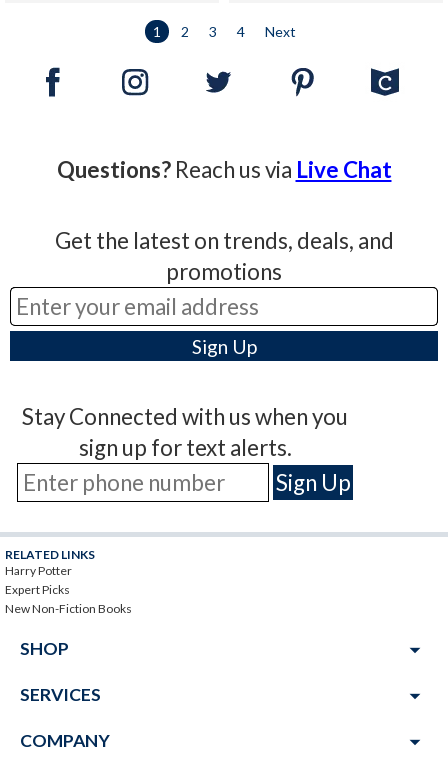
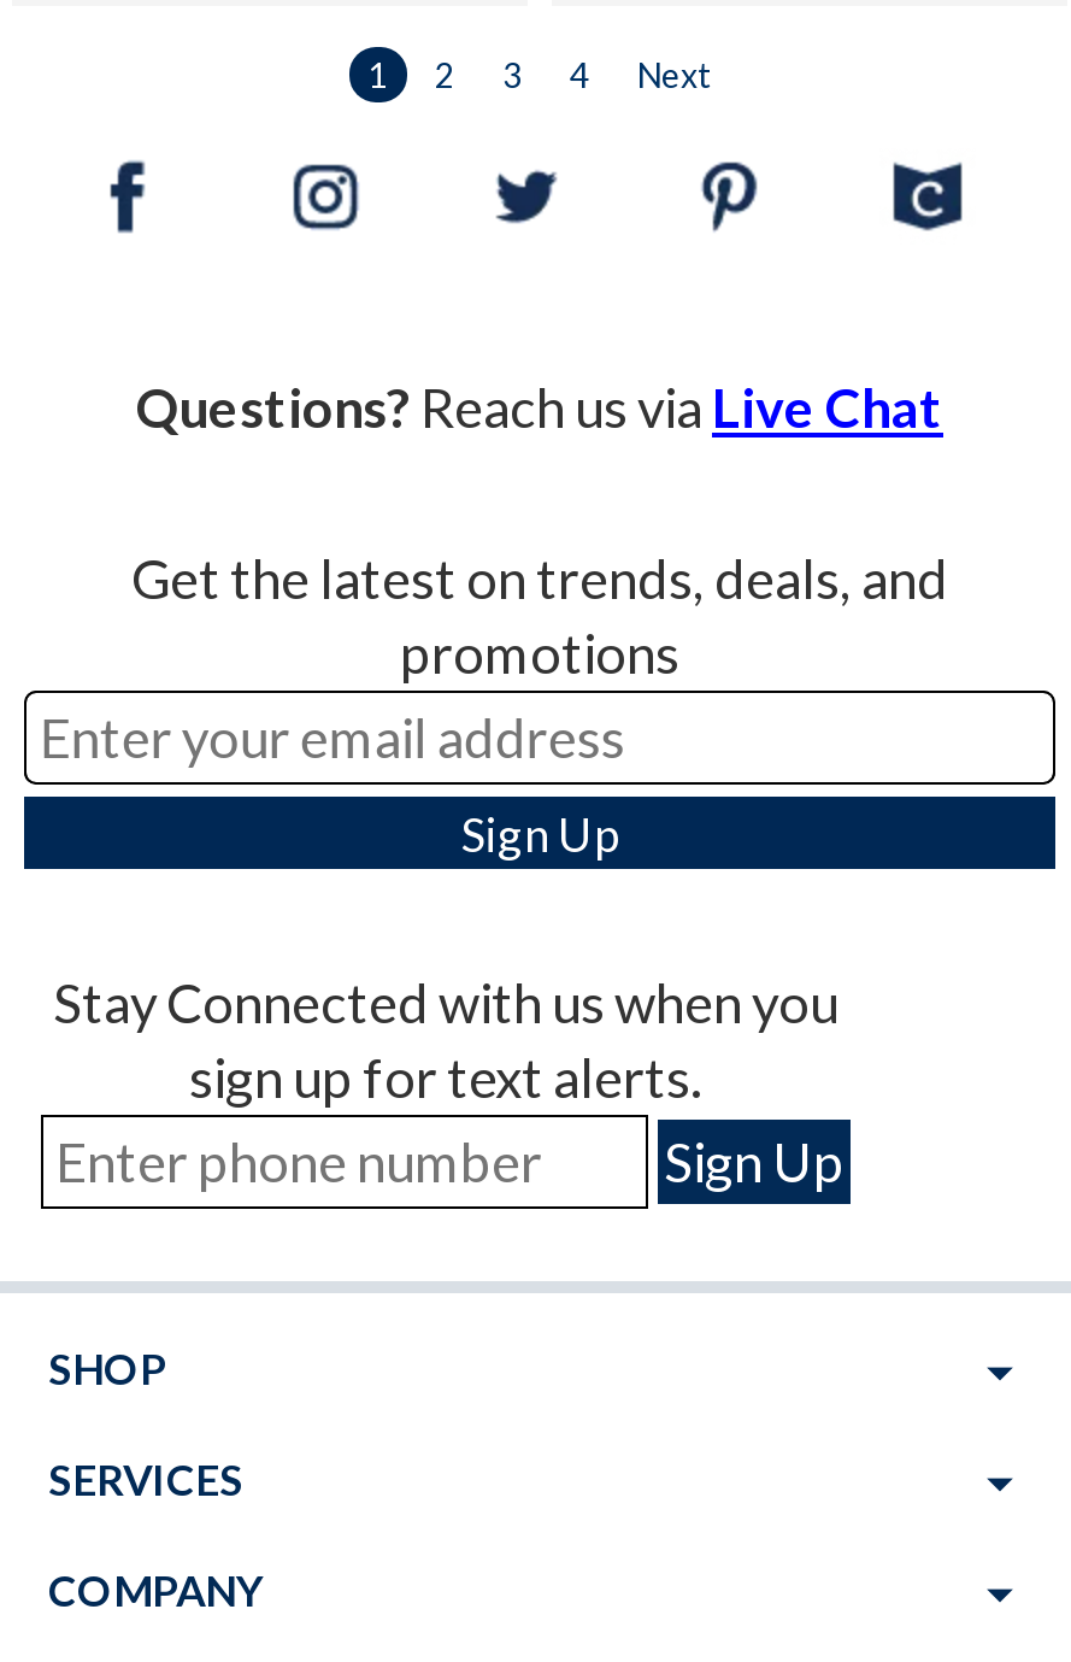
- RELATED LINKS
- Harry Potter
- Expert Picks
- New Non-Fiction Books
